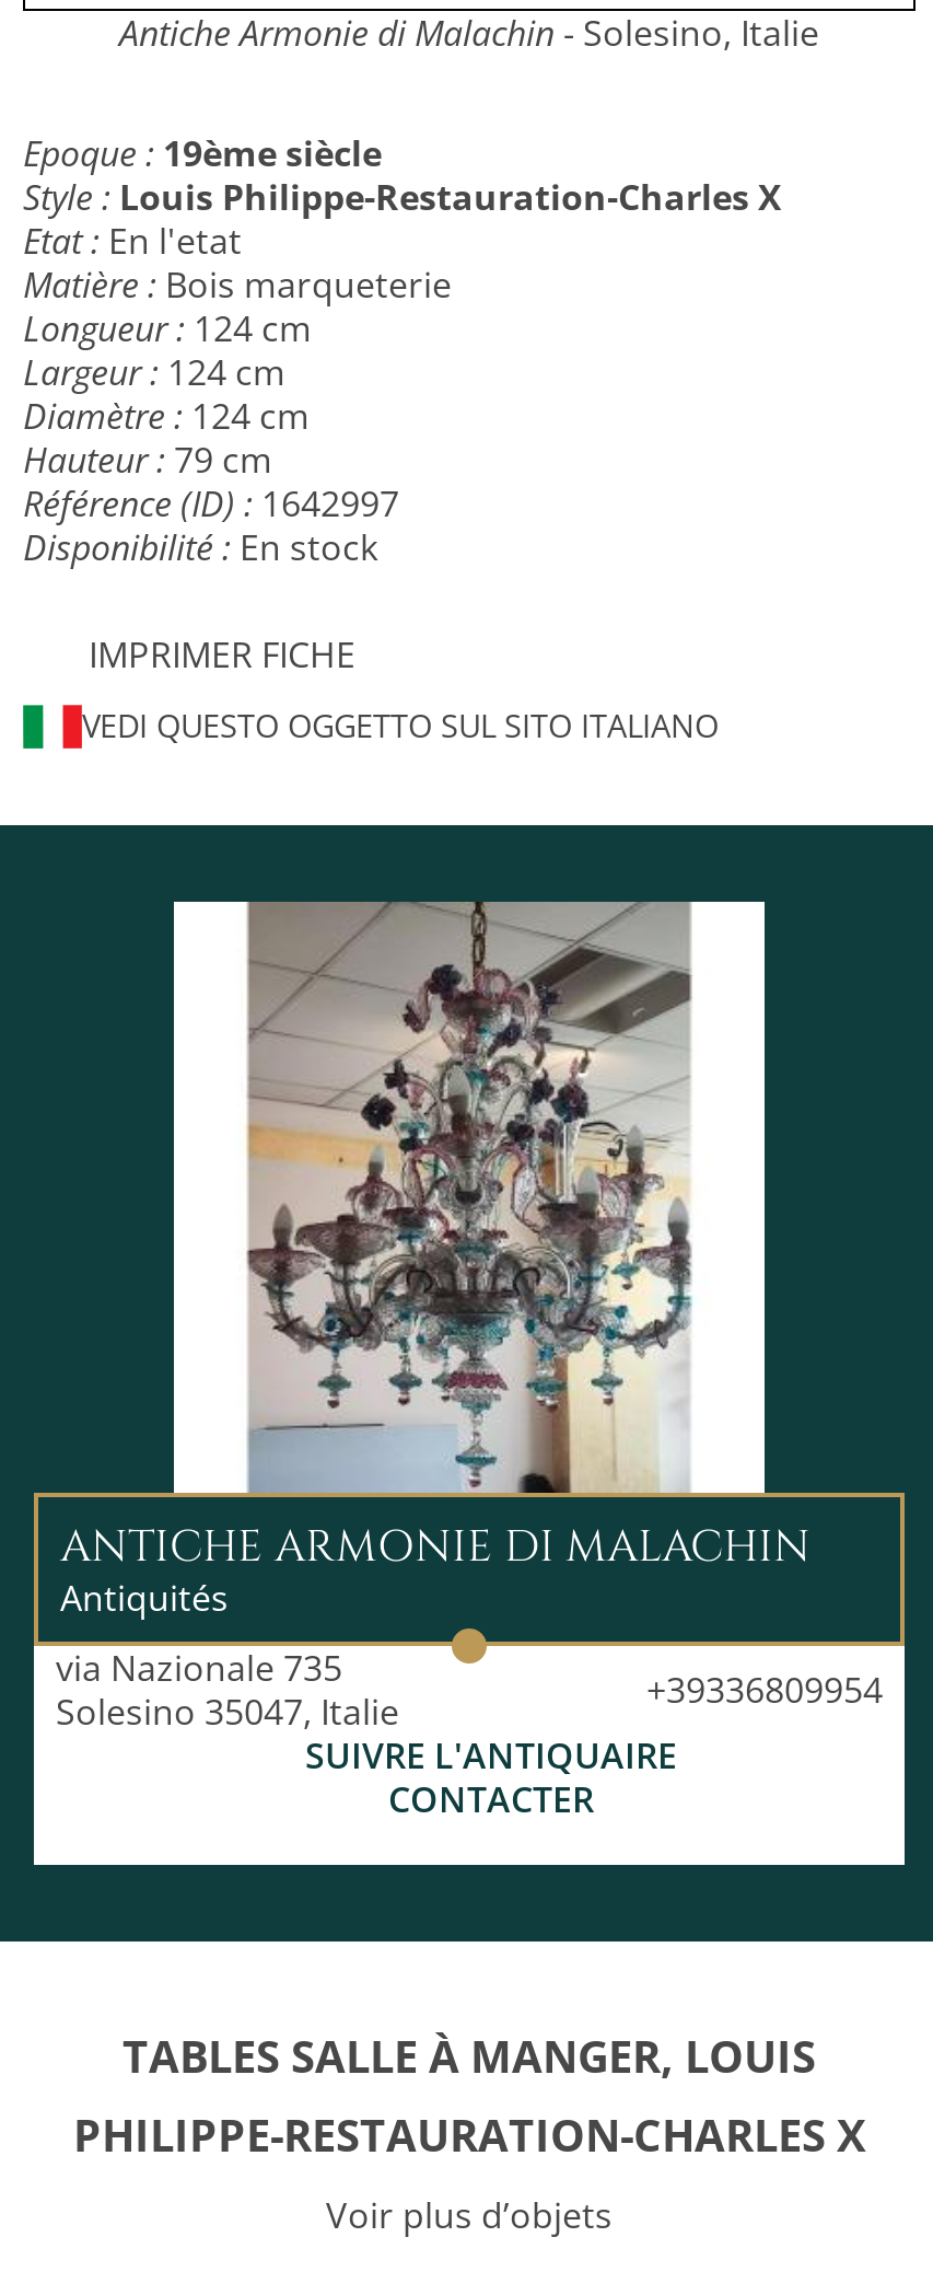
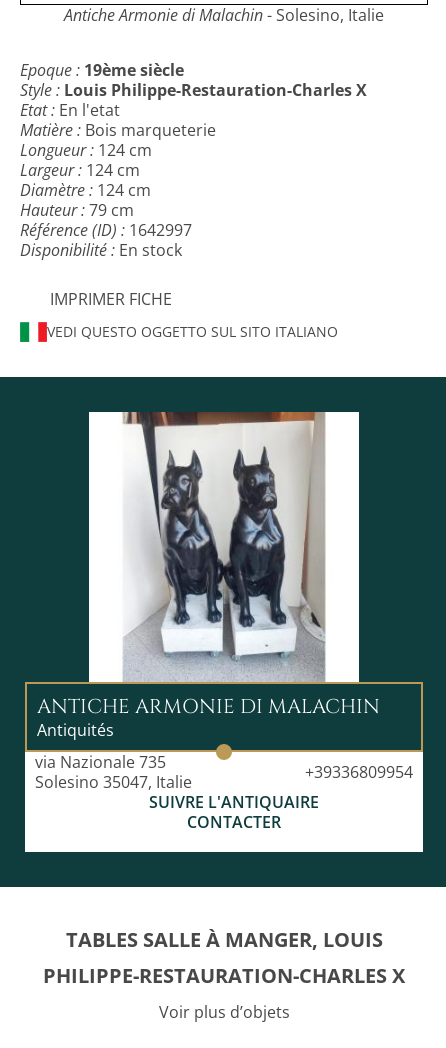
- [image]
+ [image]
